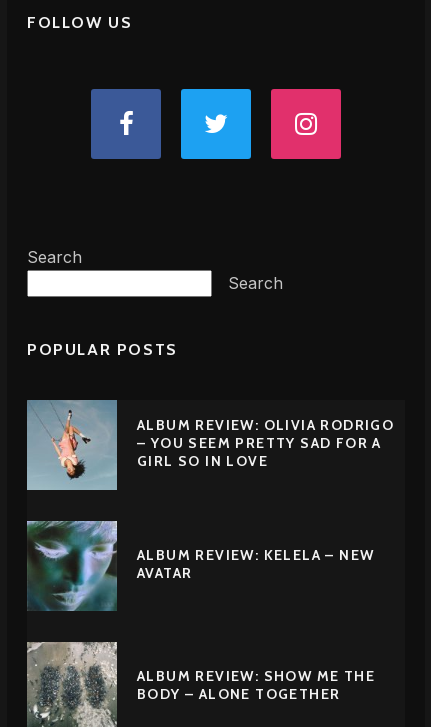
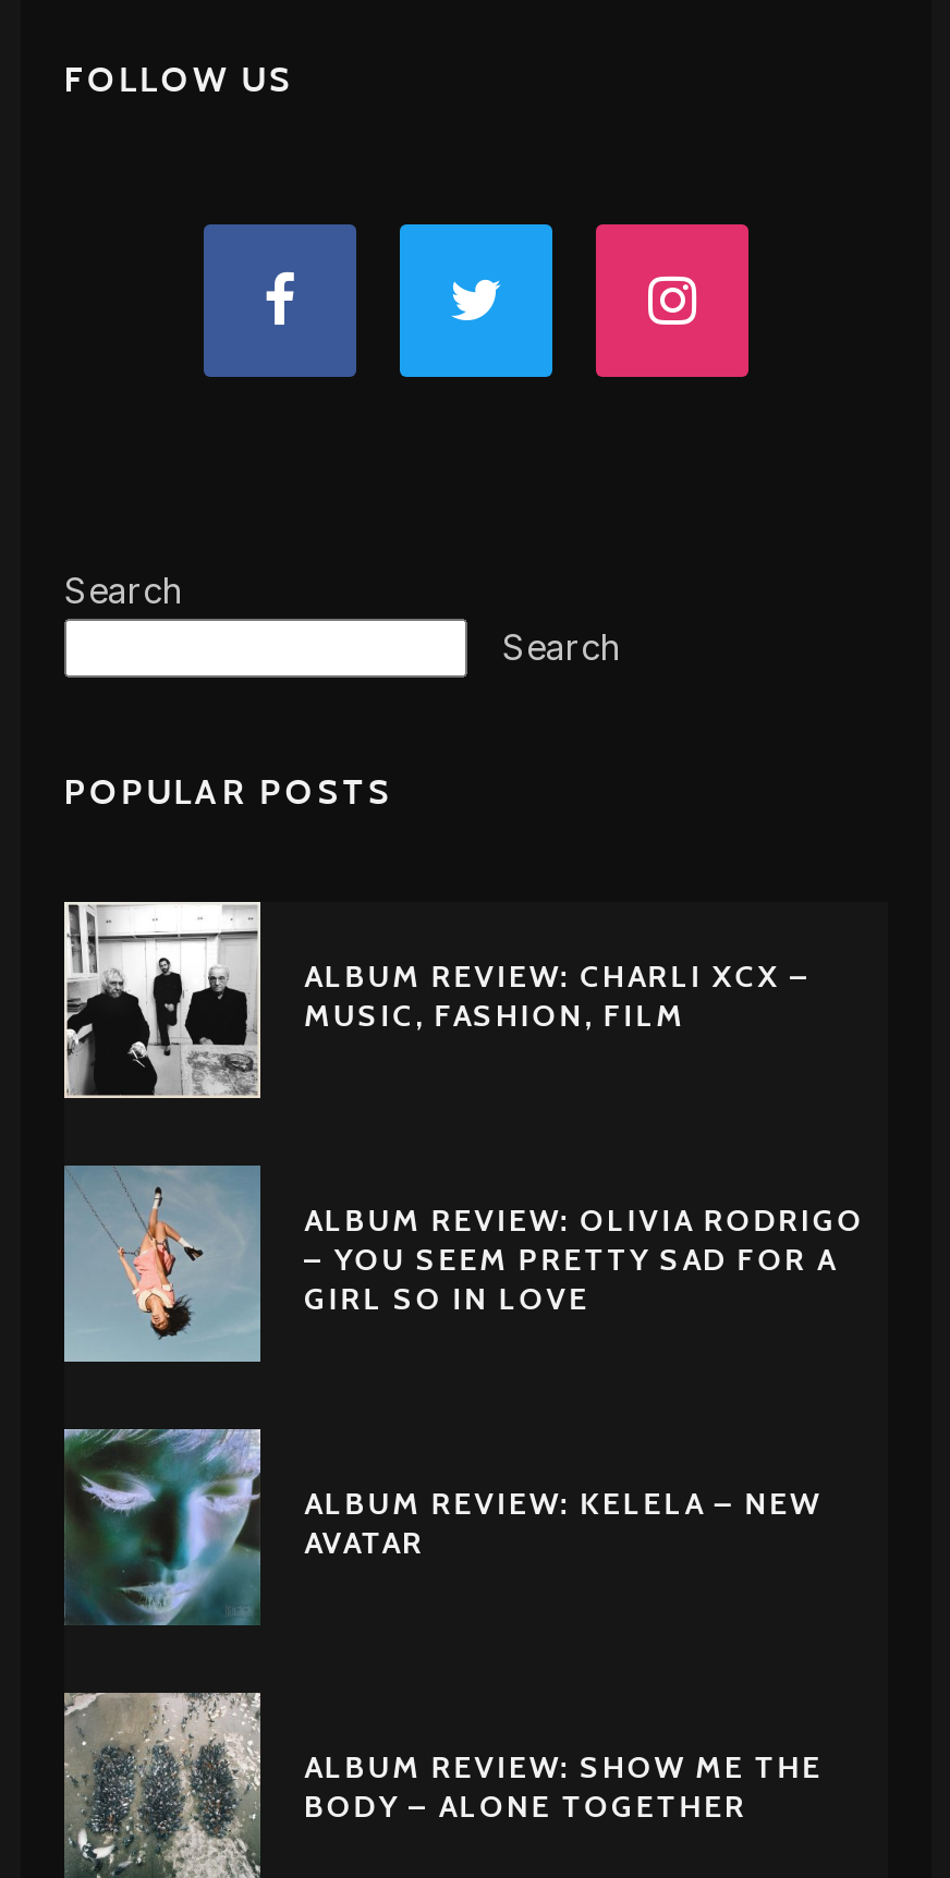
+ [image]
+ ALBUM REVIEW: CHARLI XCX –
+ MUSIC, FASHION, FILM
